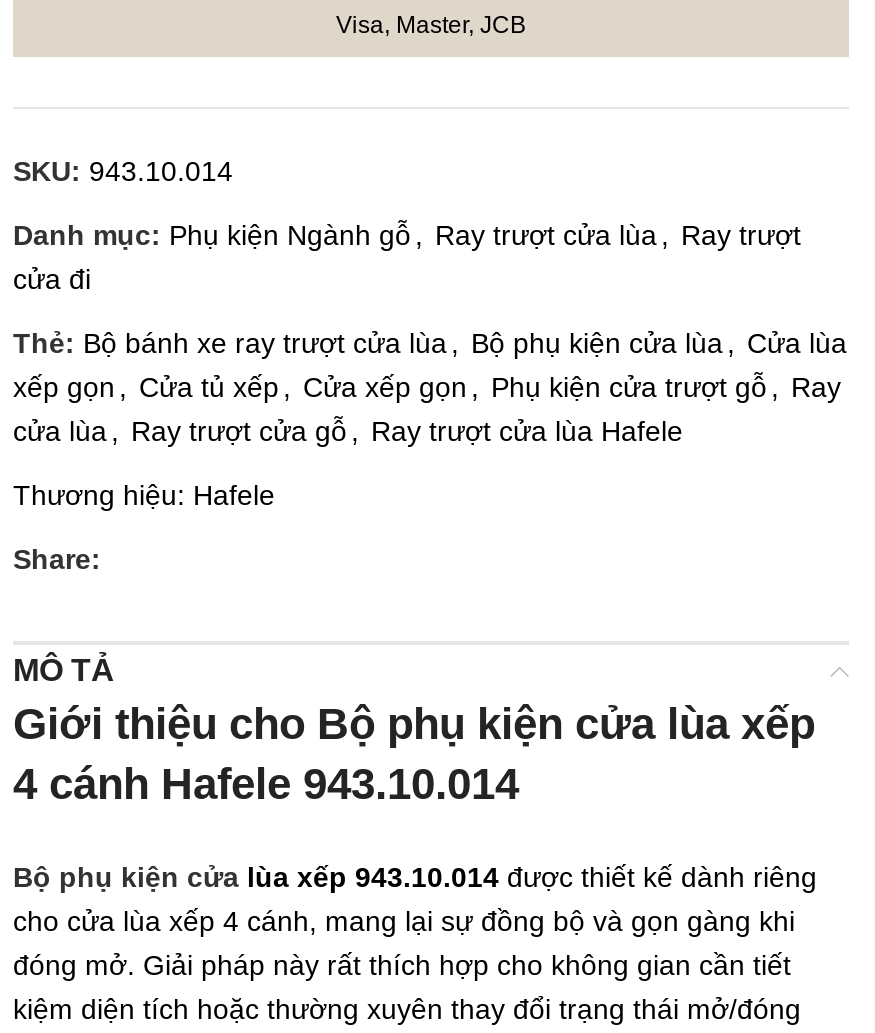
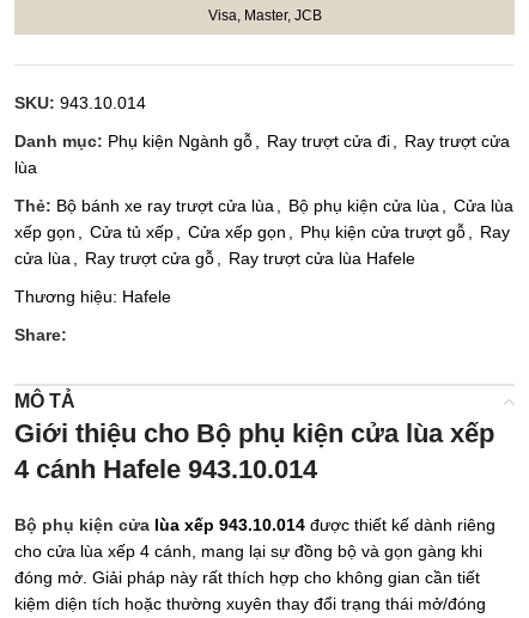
- Danh mục: Phụ kiện Ngành gỗ , Ray trượt cửa lùa , Ray trượt
- cửa đi
+ Danh mục: Phụ kiện Ngành gỗ , Ray trượt cửa đi , Ray trượt cửa
+ lùa
